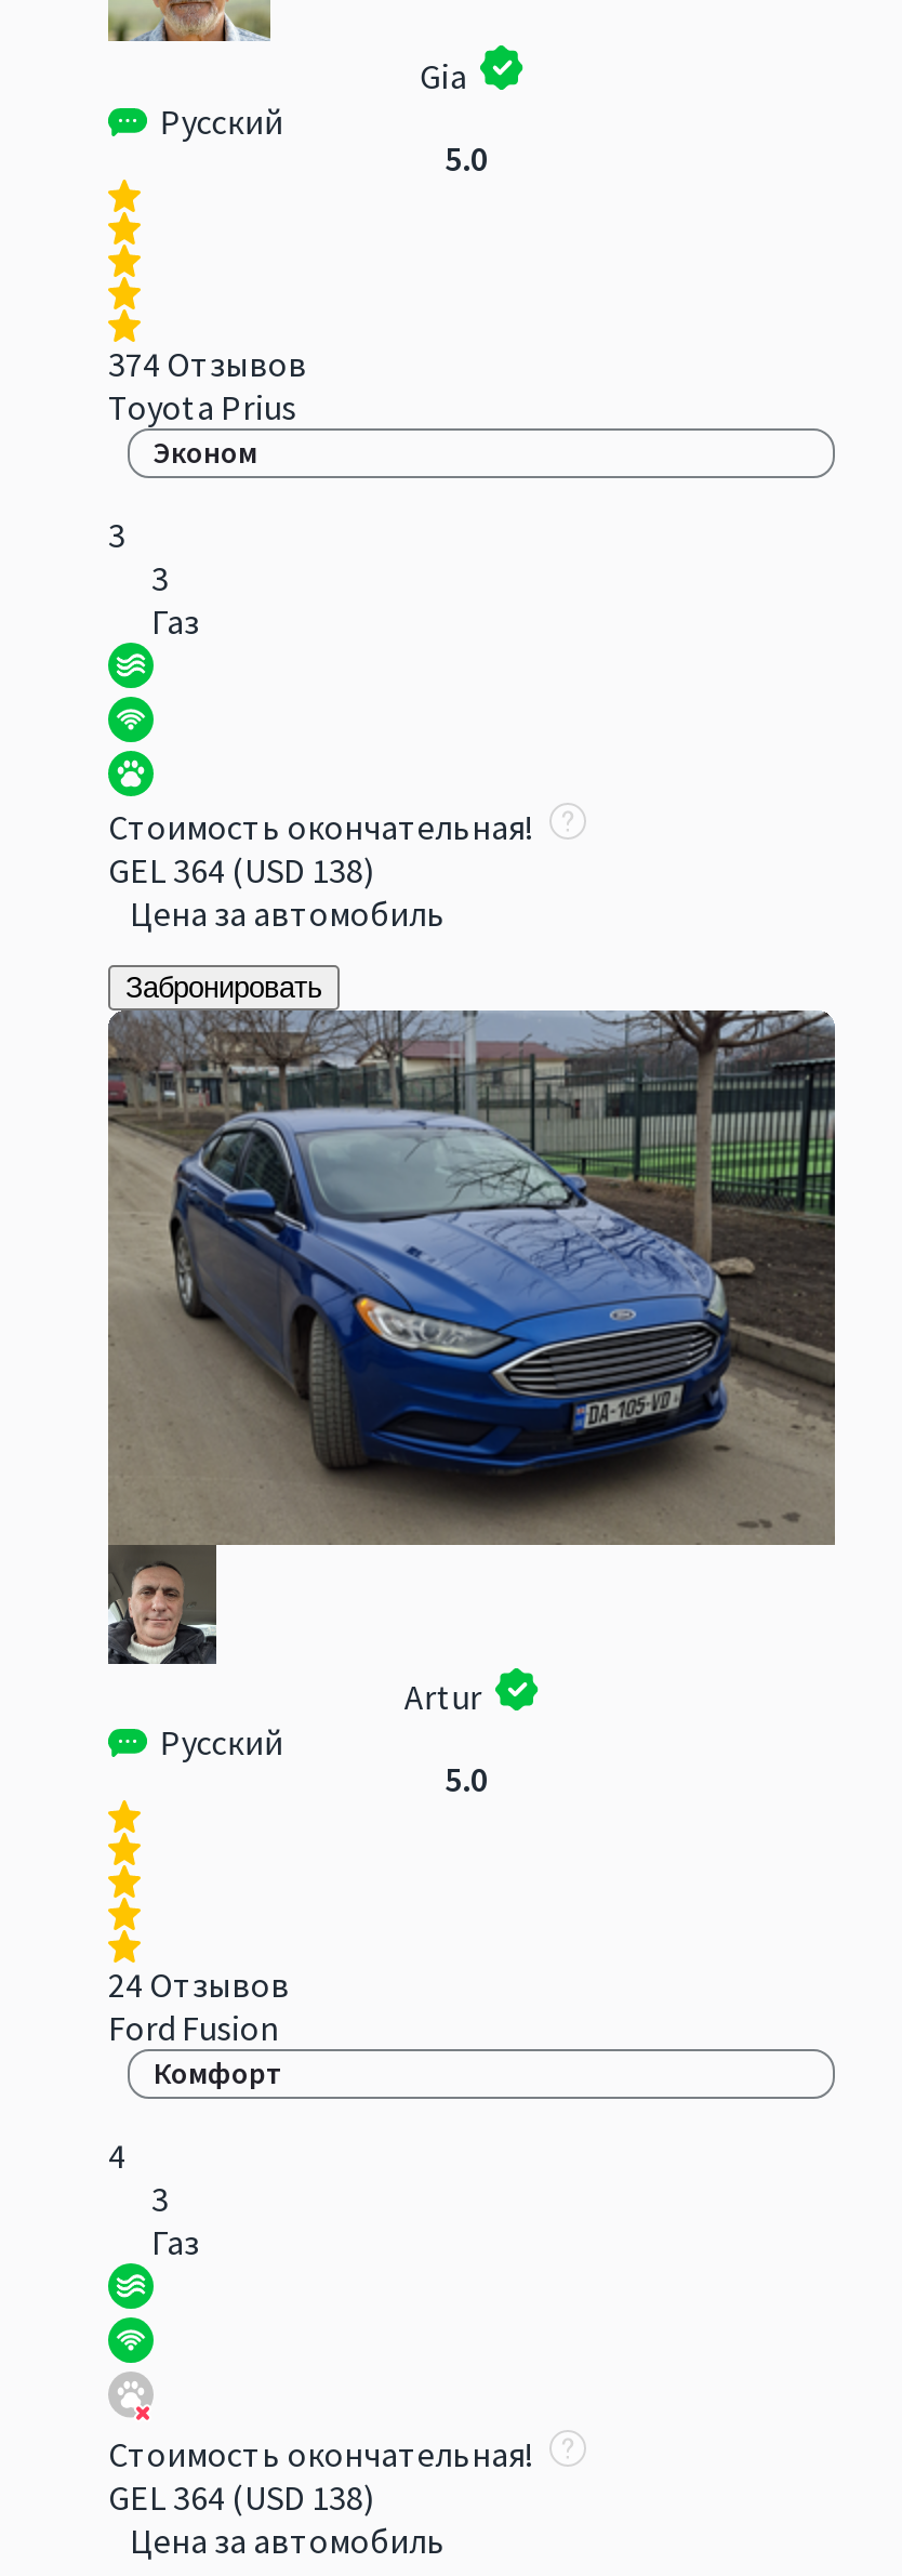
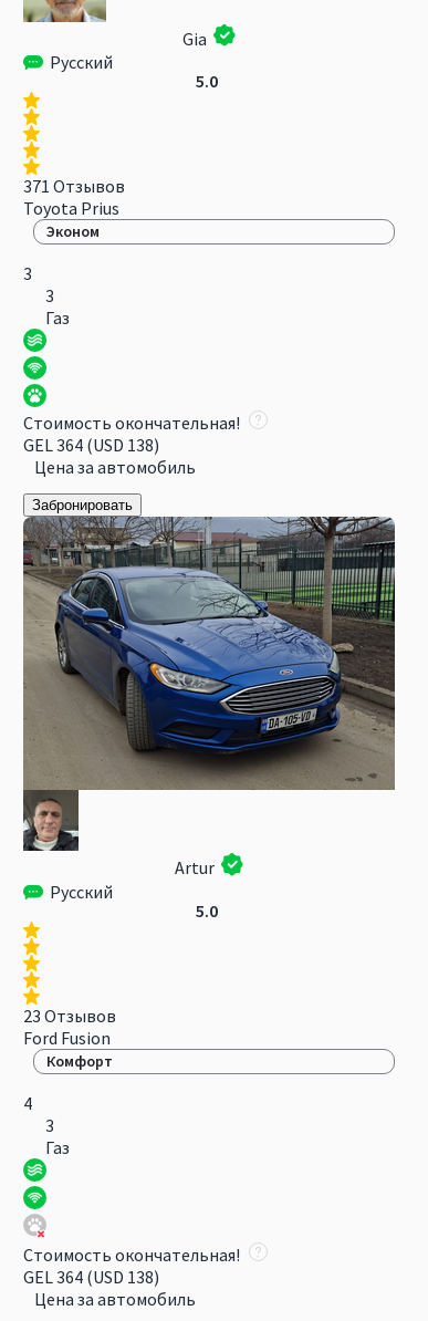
- 374 Отзывов
+ 371 Отзывов

- 24 Отзывов
+ 23 Отзывов
